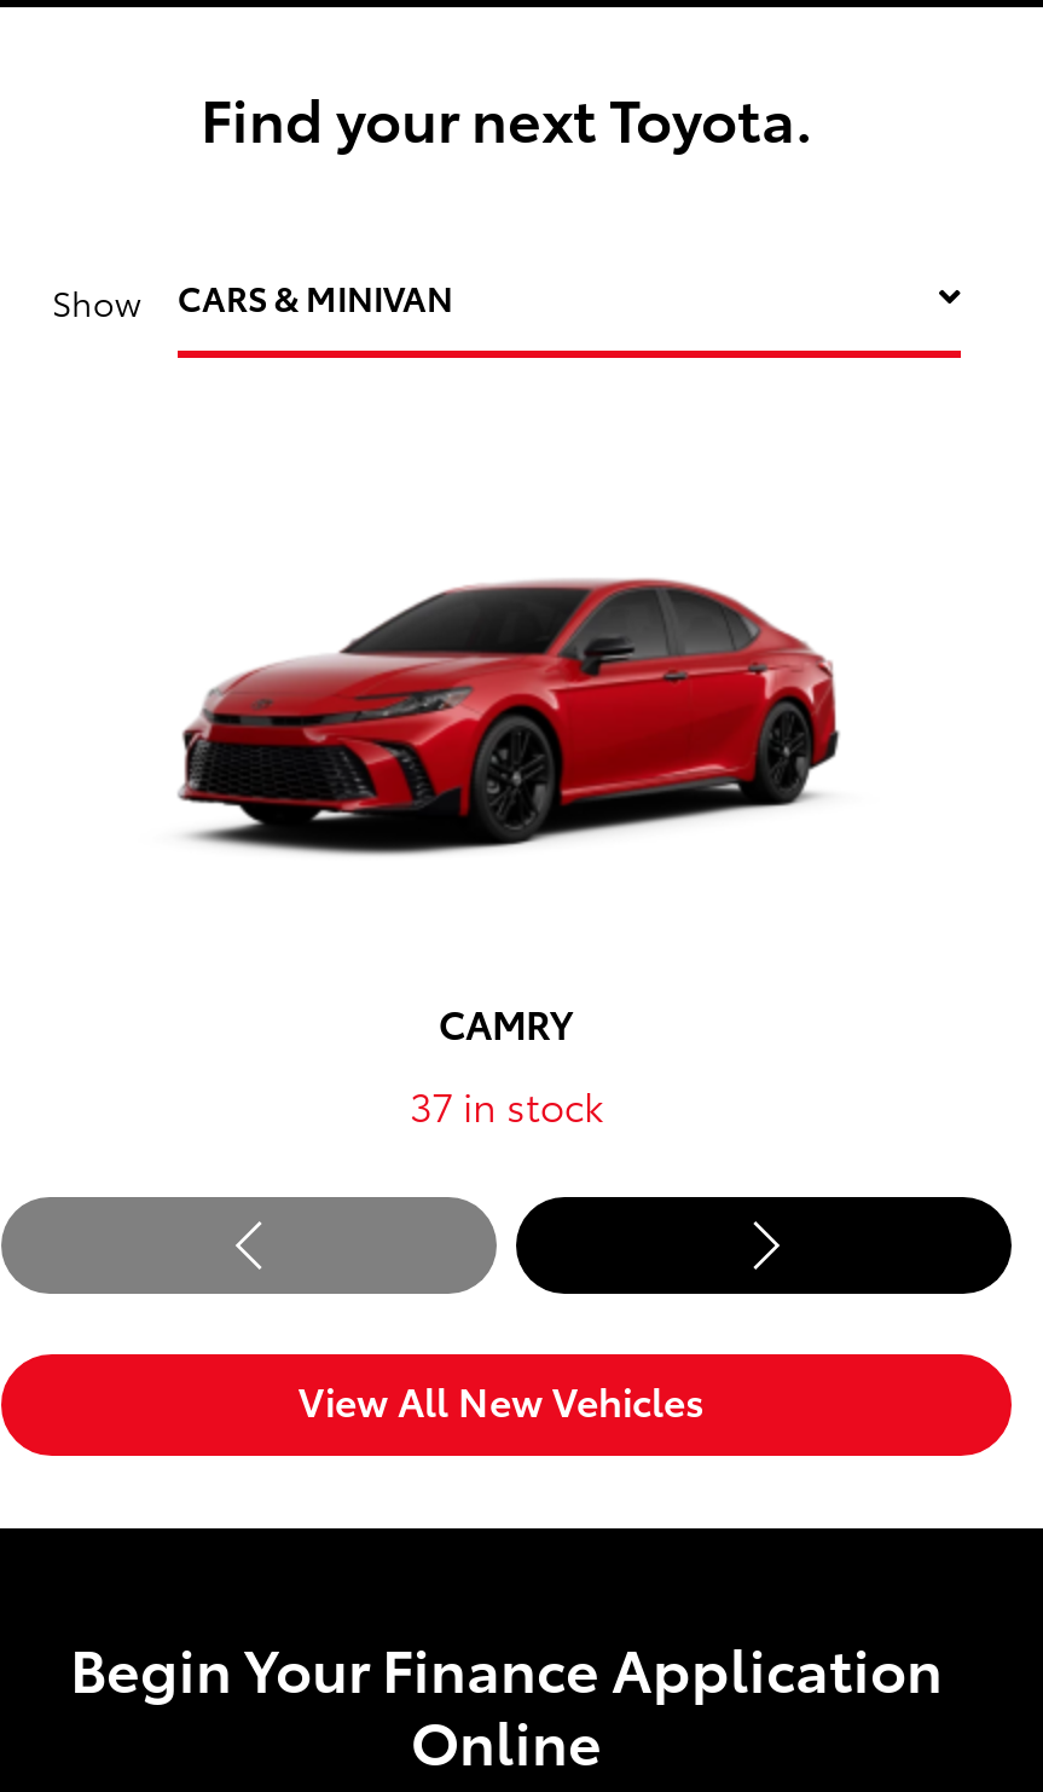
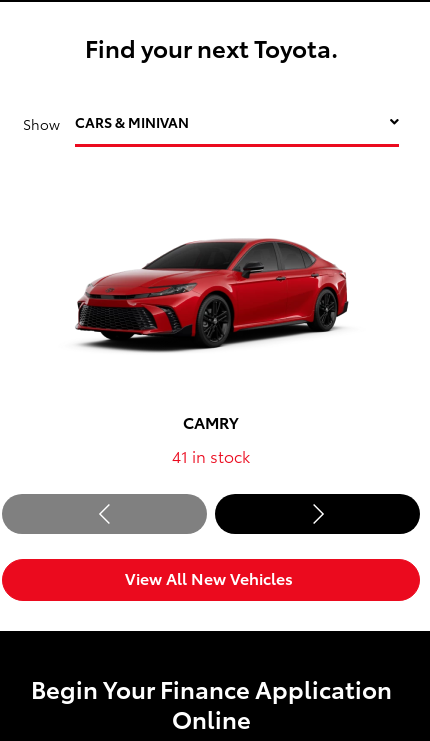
- 37 in stock
+ 41 in stock
